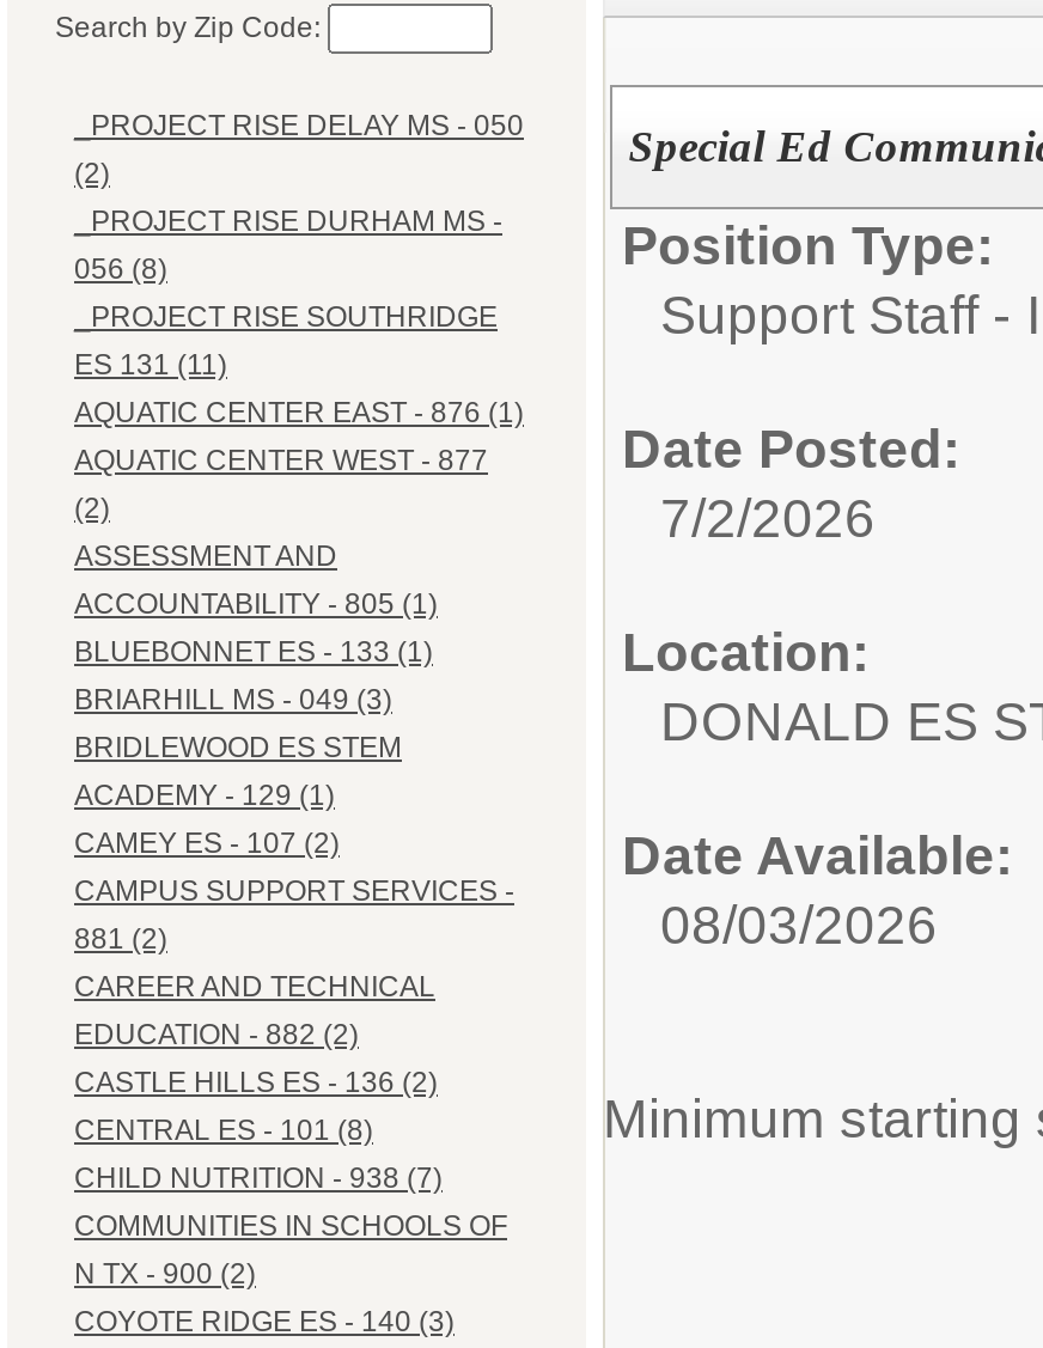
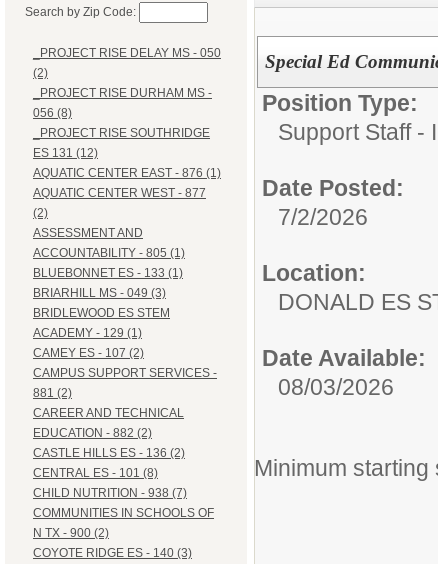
- ES 131 (11)
+ ES 131 (12)
